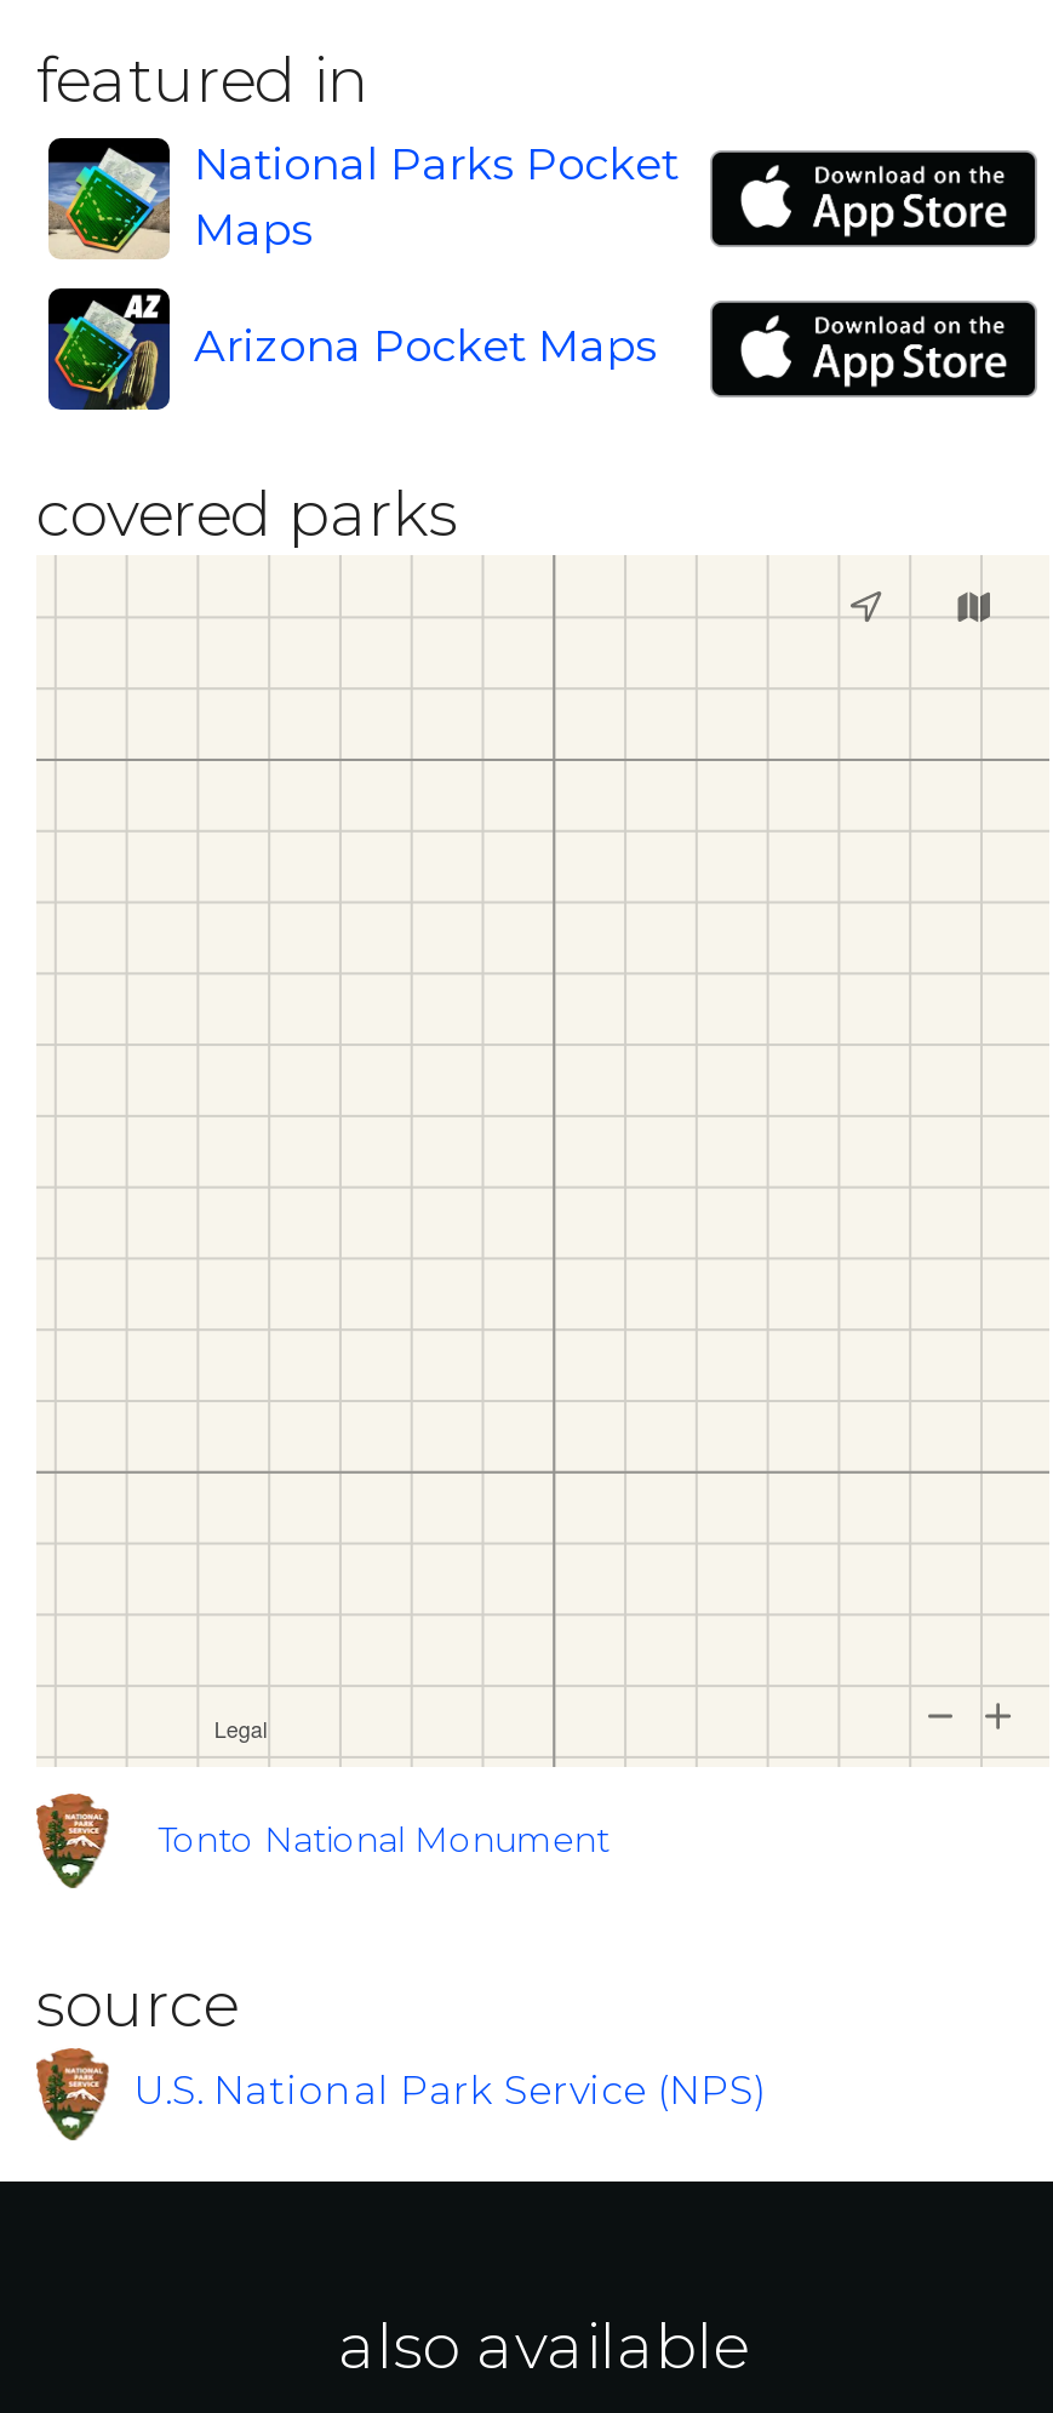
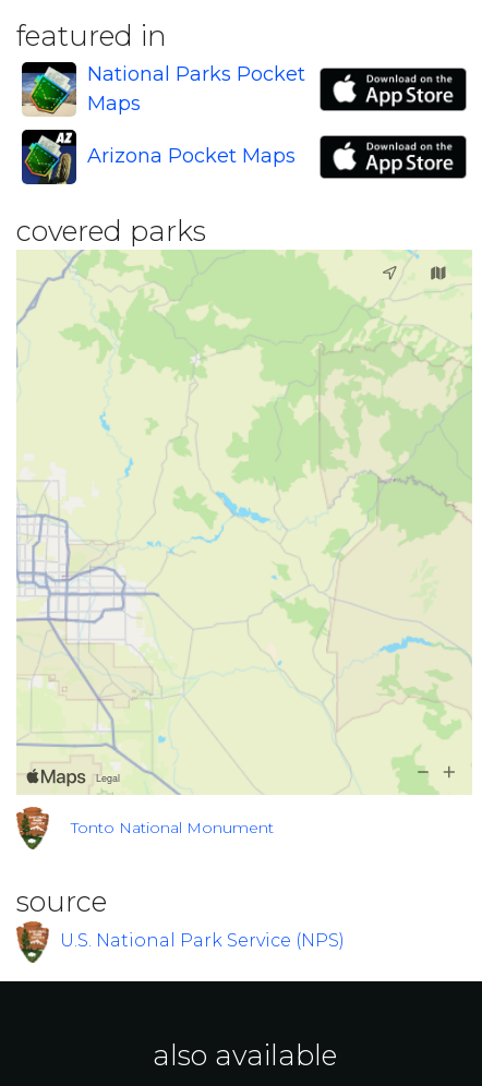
+ [image]
